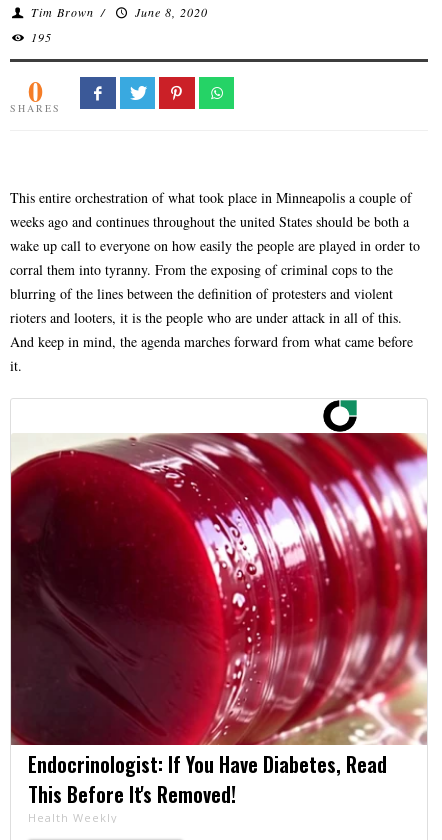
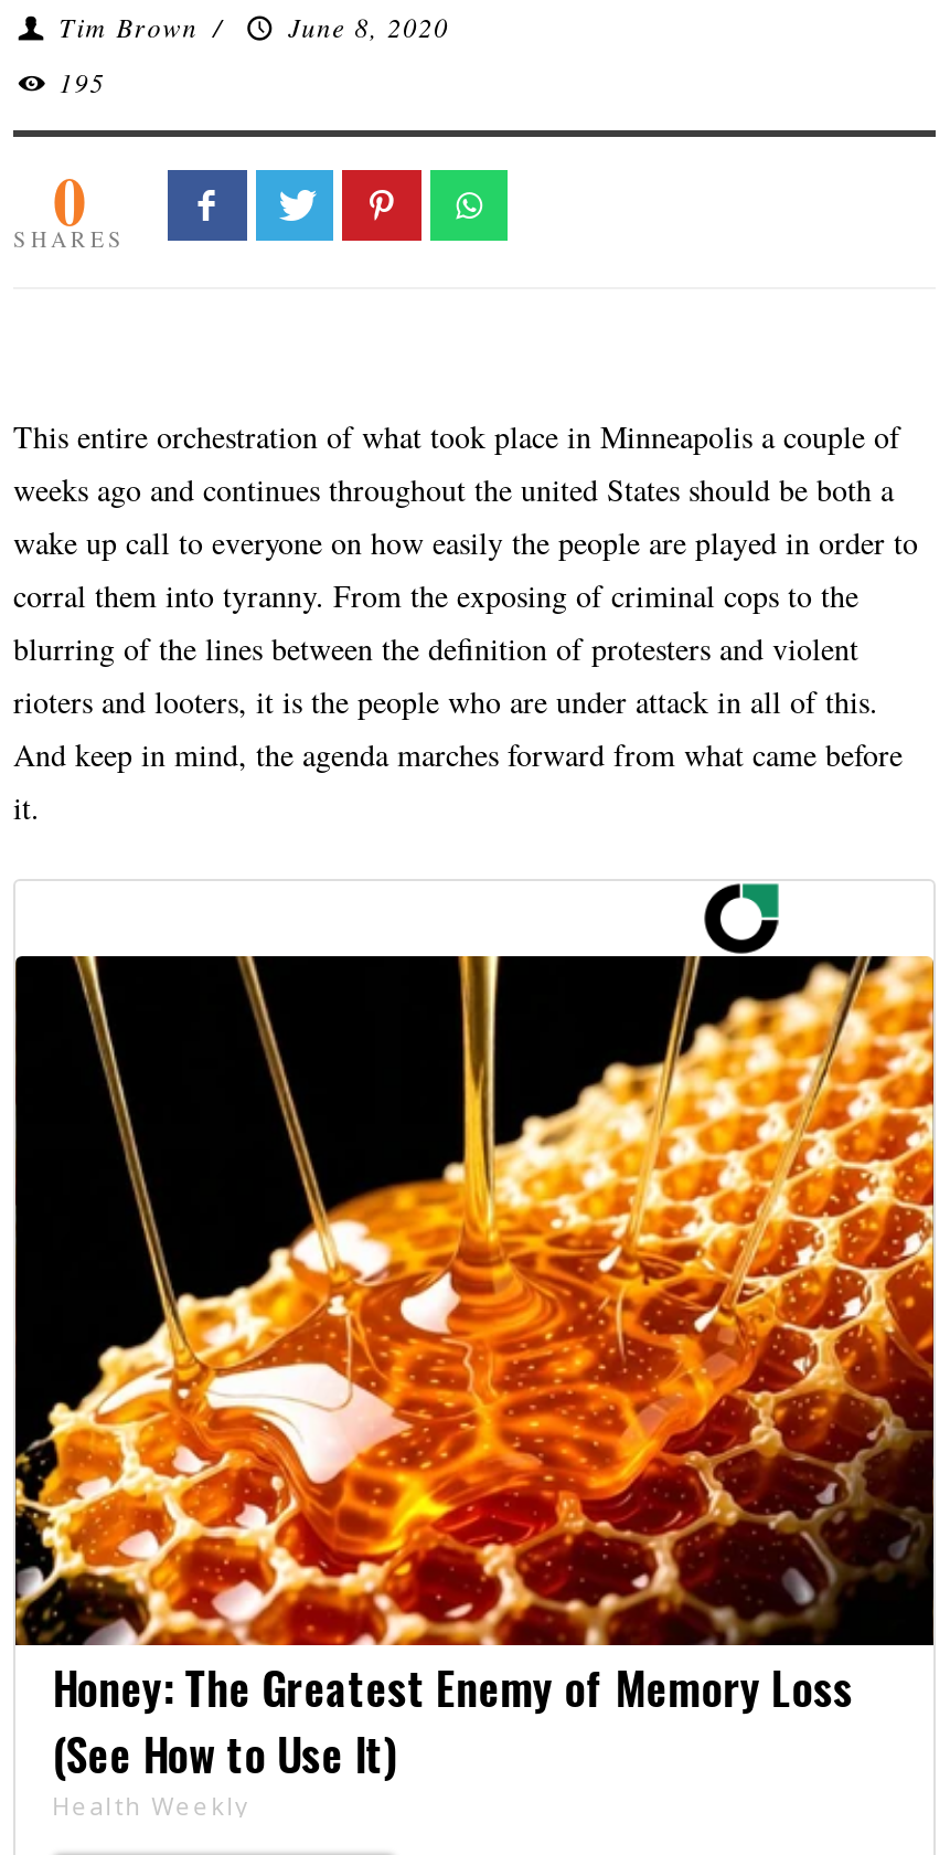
- [image]
- Endocrinologist: If You Have Diabetes, Read
- This Before It's Removed!
+ [image]
+ Honey: The Greatest Enemy of Memory Loss
+ (See How to Use It)
